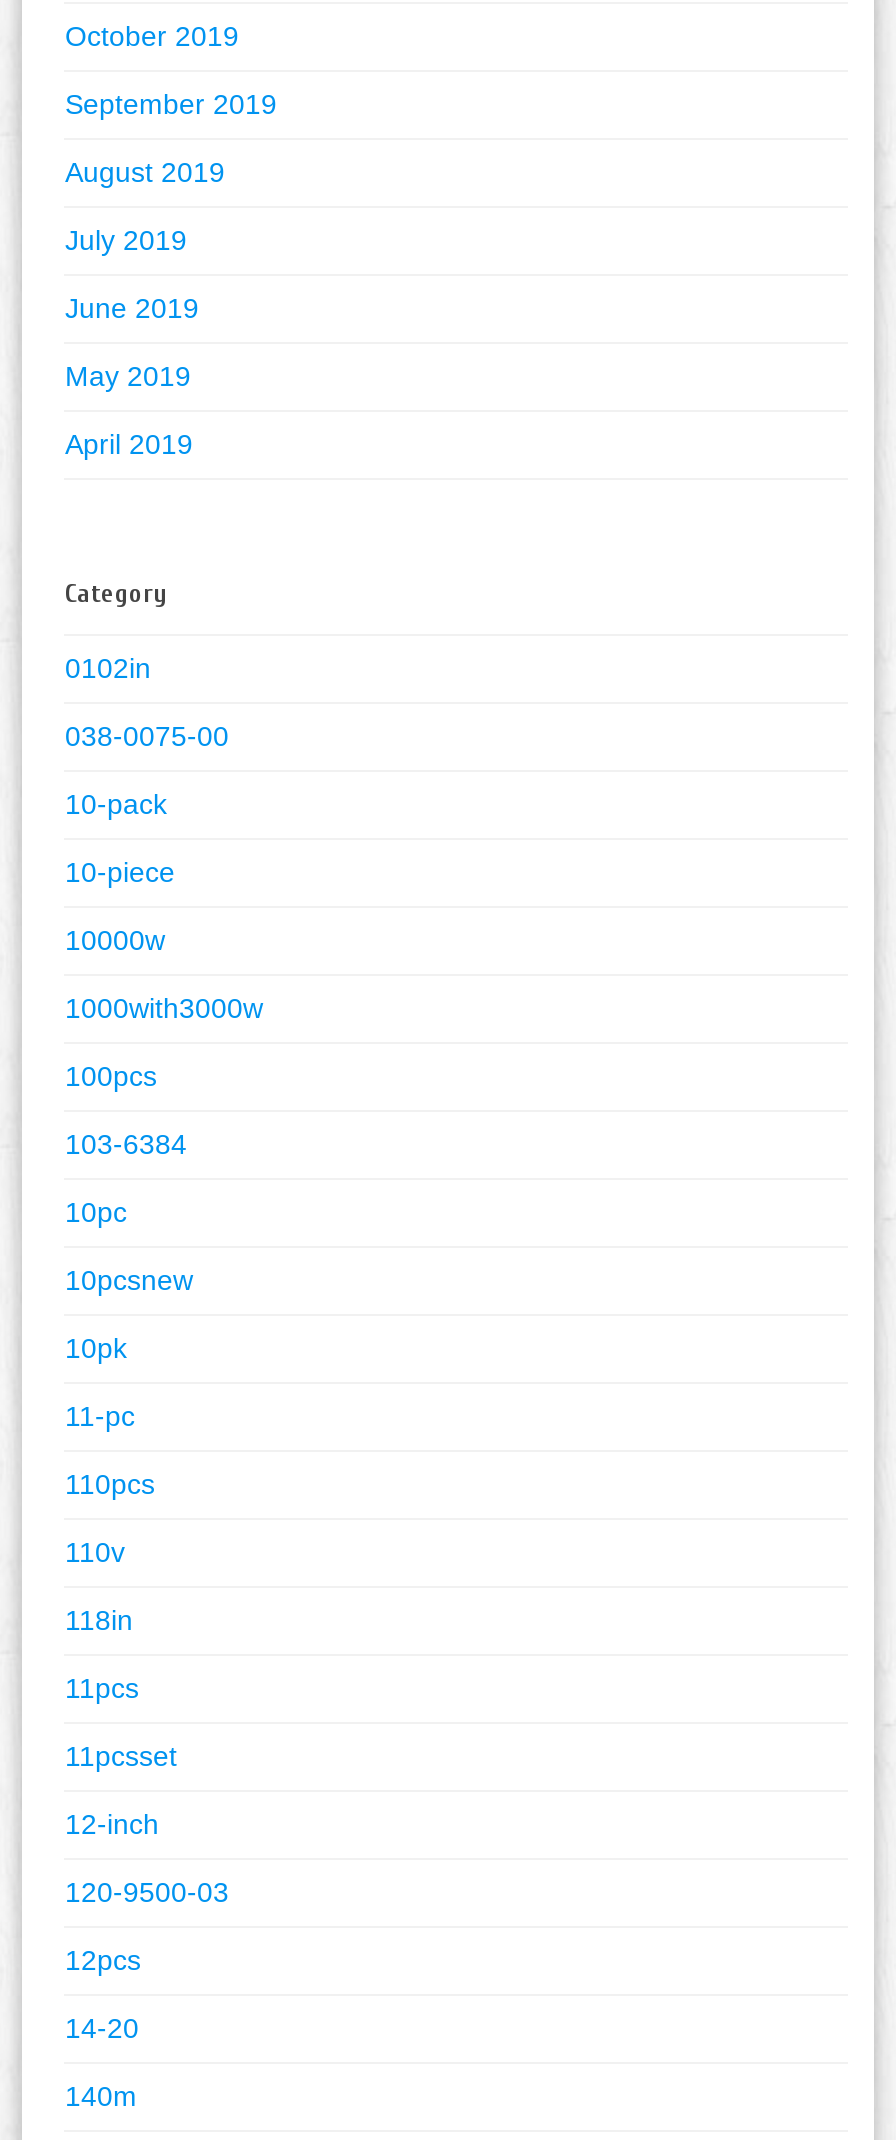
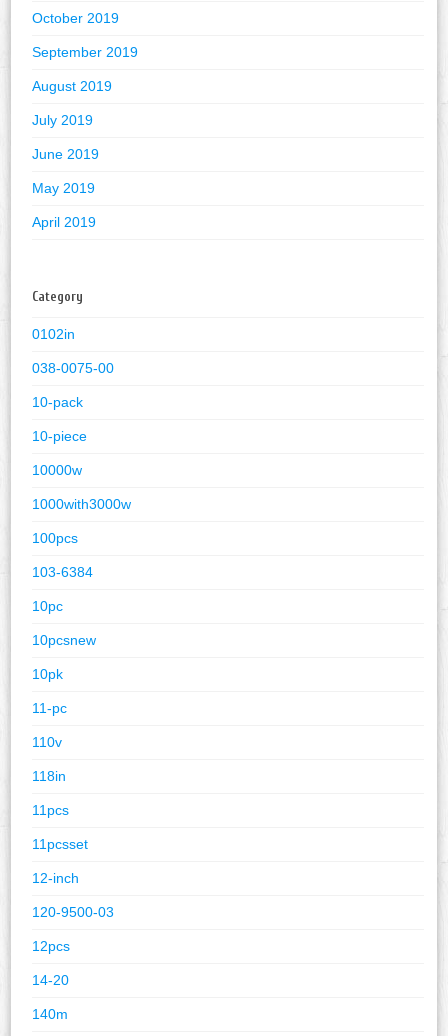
- 110pcs
